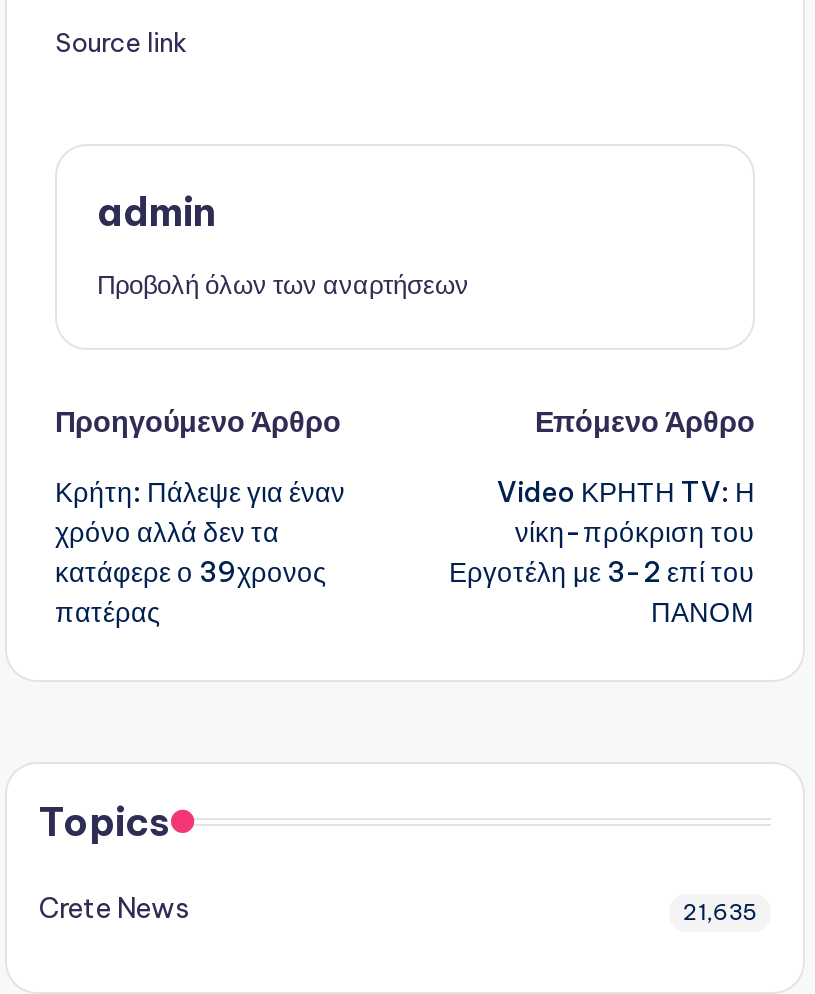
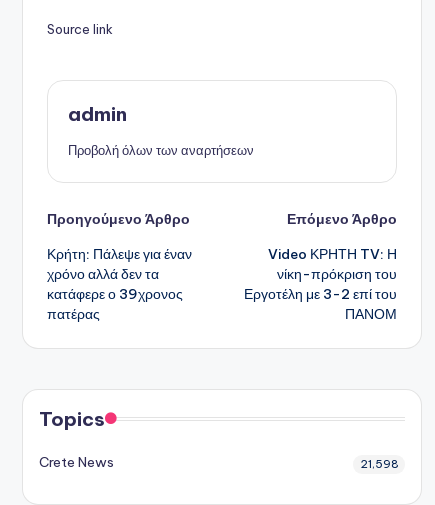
- 21,635
+ 21,598
